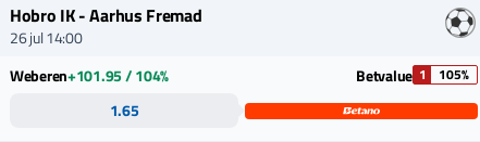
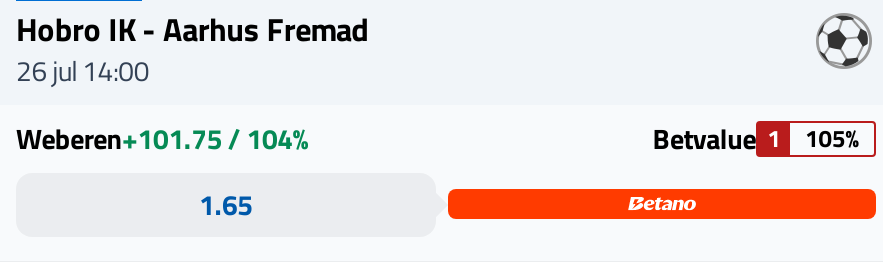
- Weberen+101.95 / 104%
+ Weberen+101.75 / 104%
